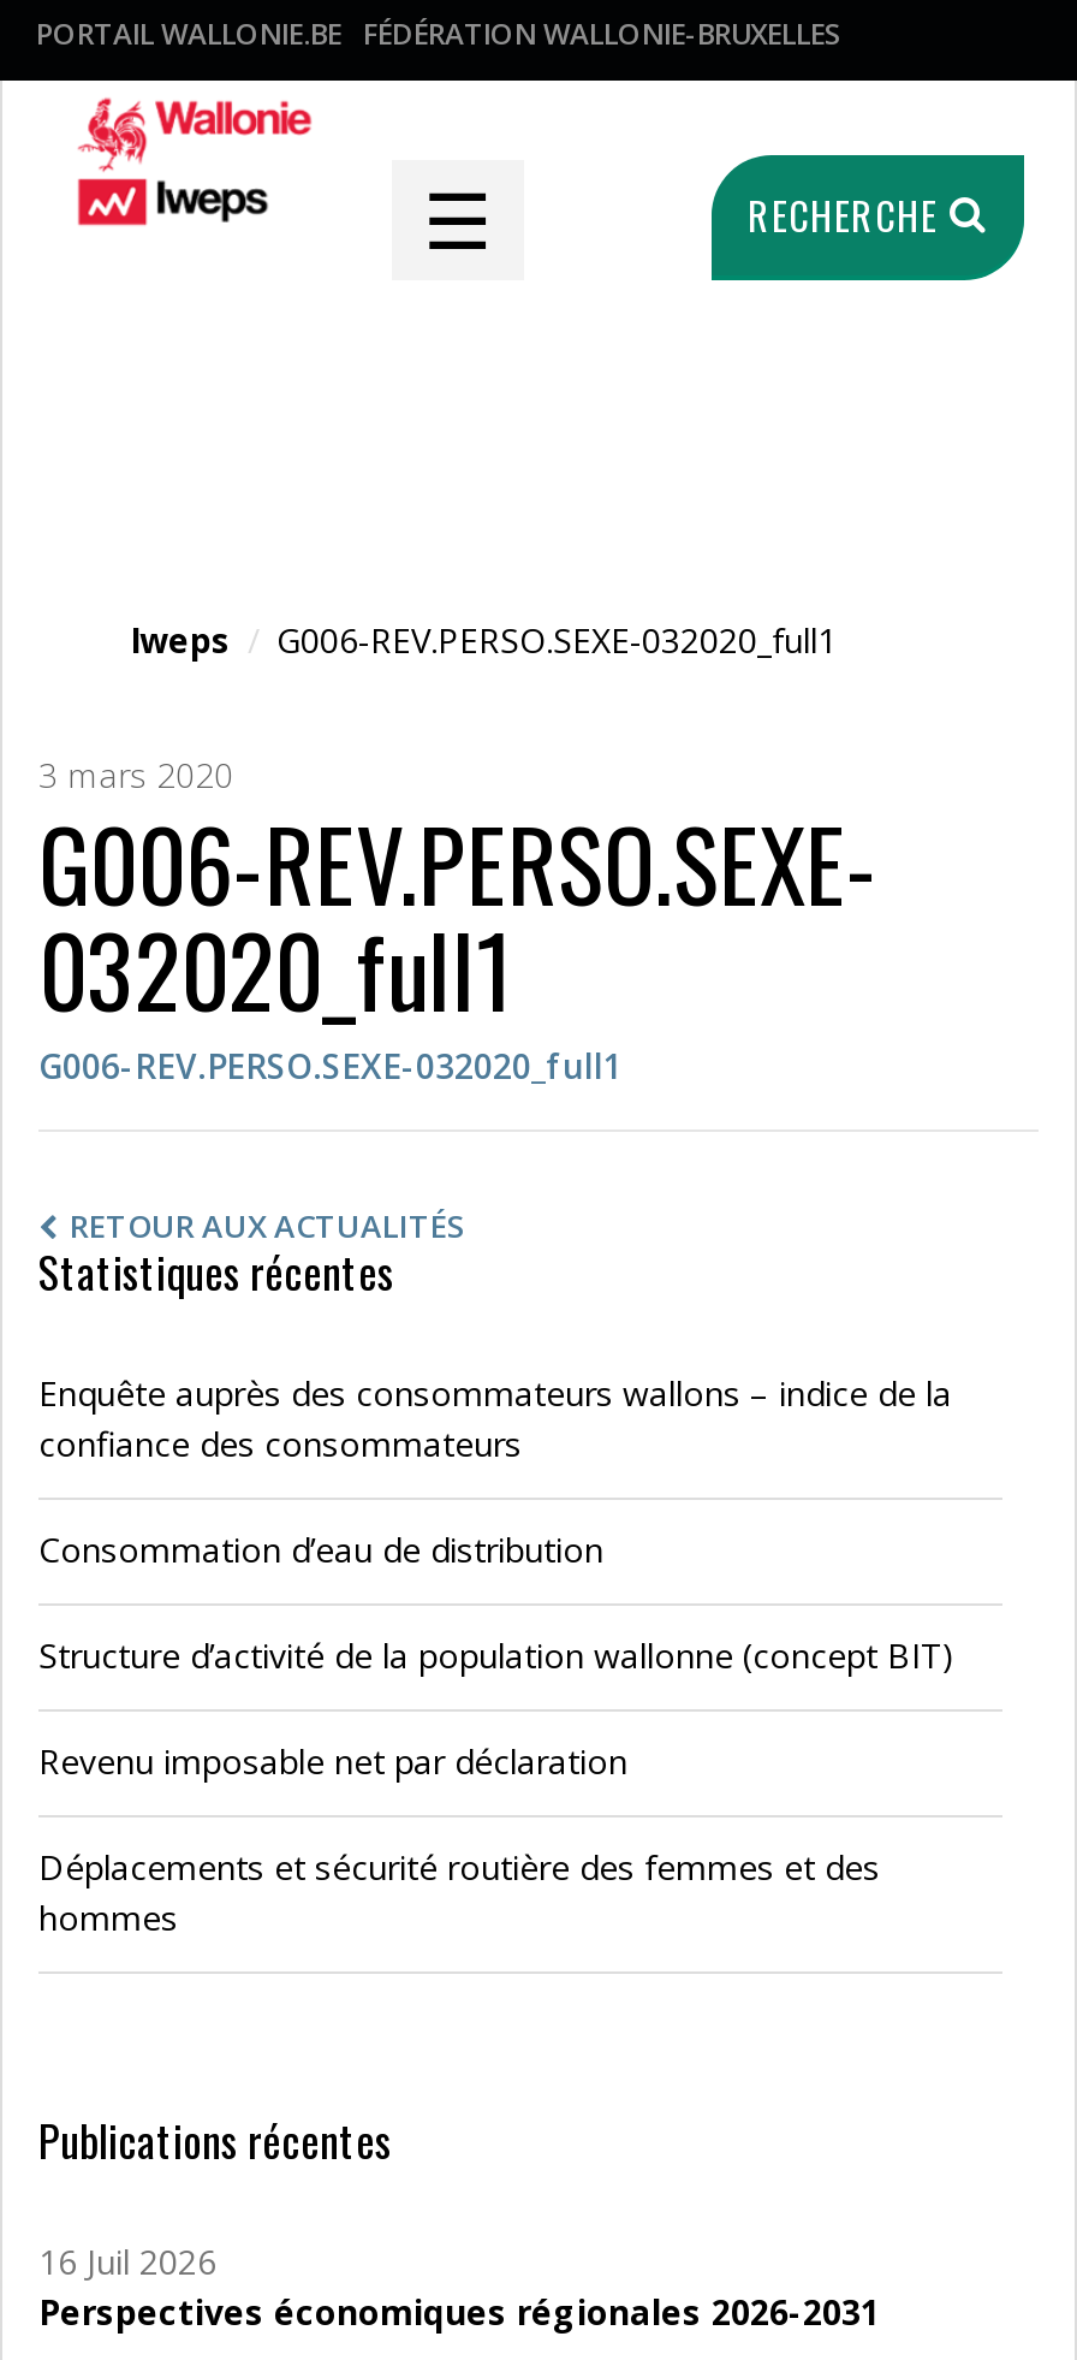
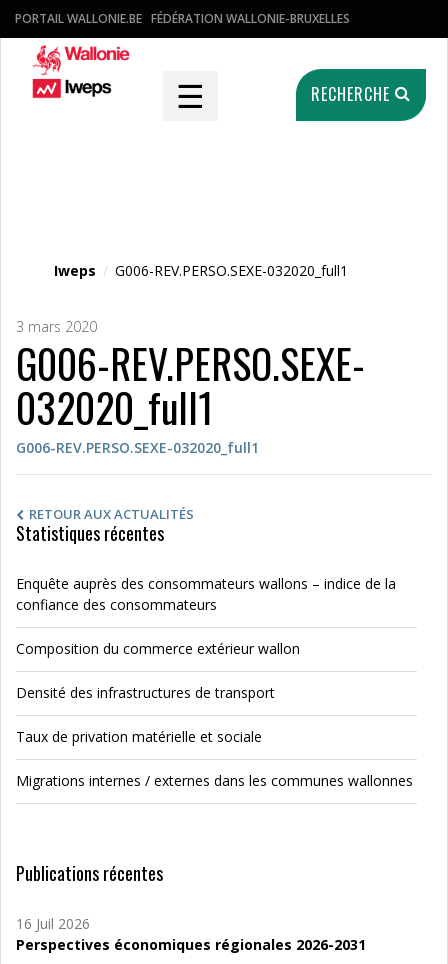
- Consommation d’eau de distribution
+ Composition du commerce extérieur wallon

- Structure d’activité de la population wallonne (concept BIT)
+ Densité des infrastructures de transport

- Revenu imposable net par déclaration
+ Taux de privation matérielle et sociale

- Déplacements et sécurité routière des femmes et des
- hommes
+ Migrations internes / externes dans les communes wallonnes
